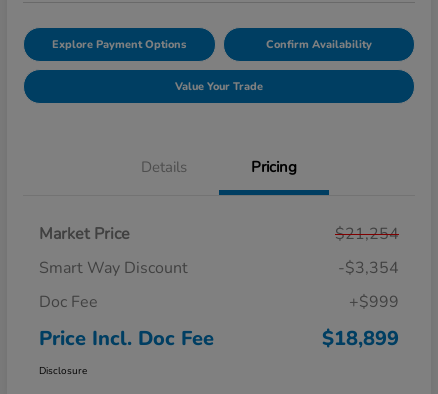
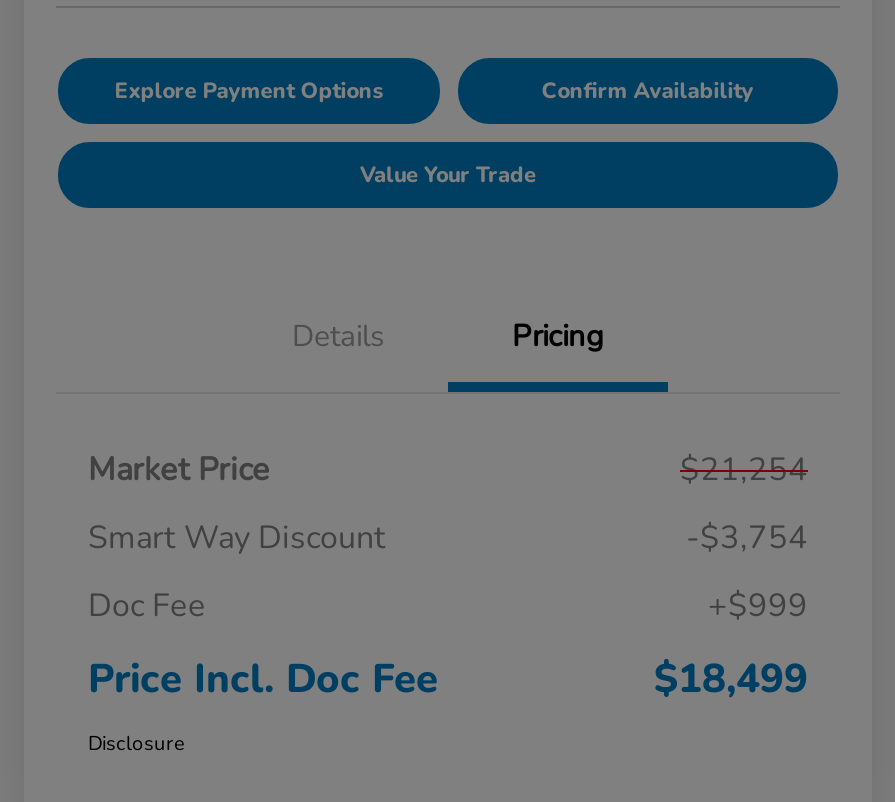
- -$3,354
+ -$3,754

- $18,899
+ $18,499
